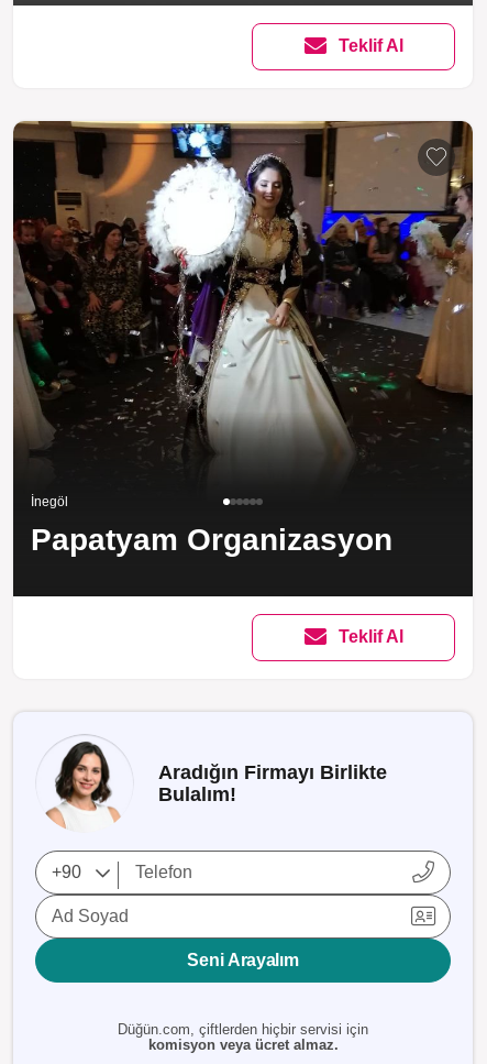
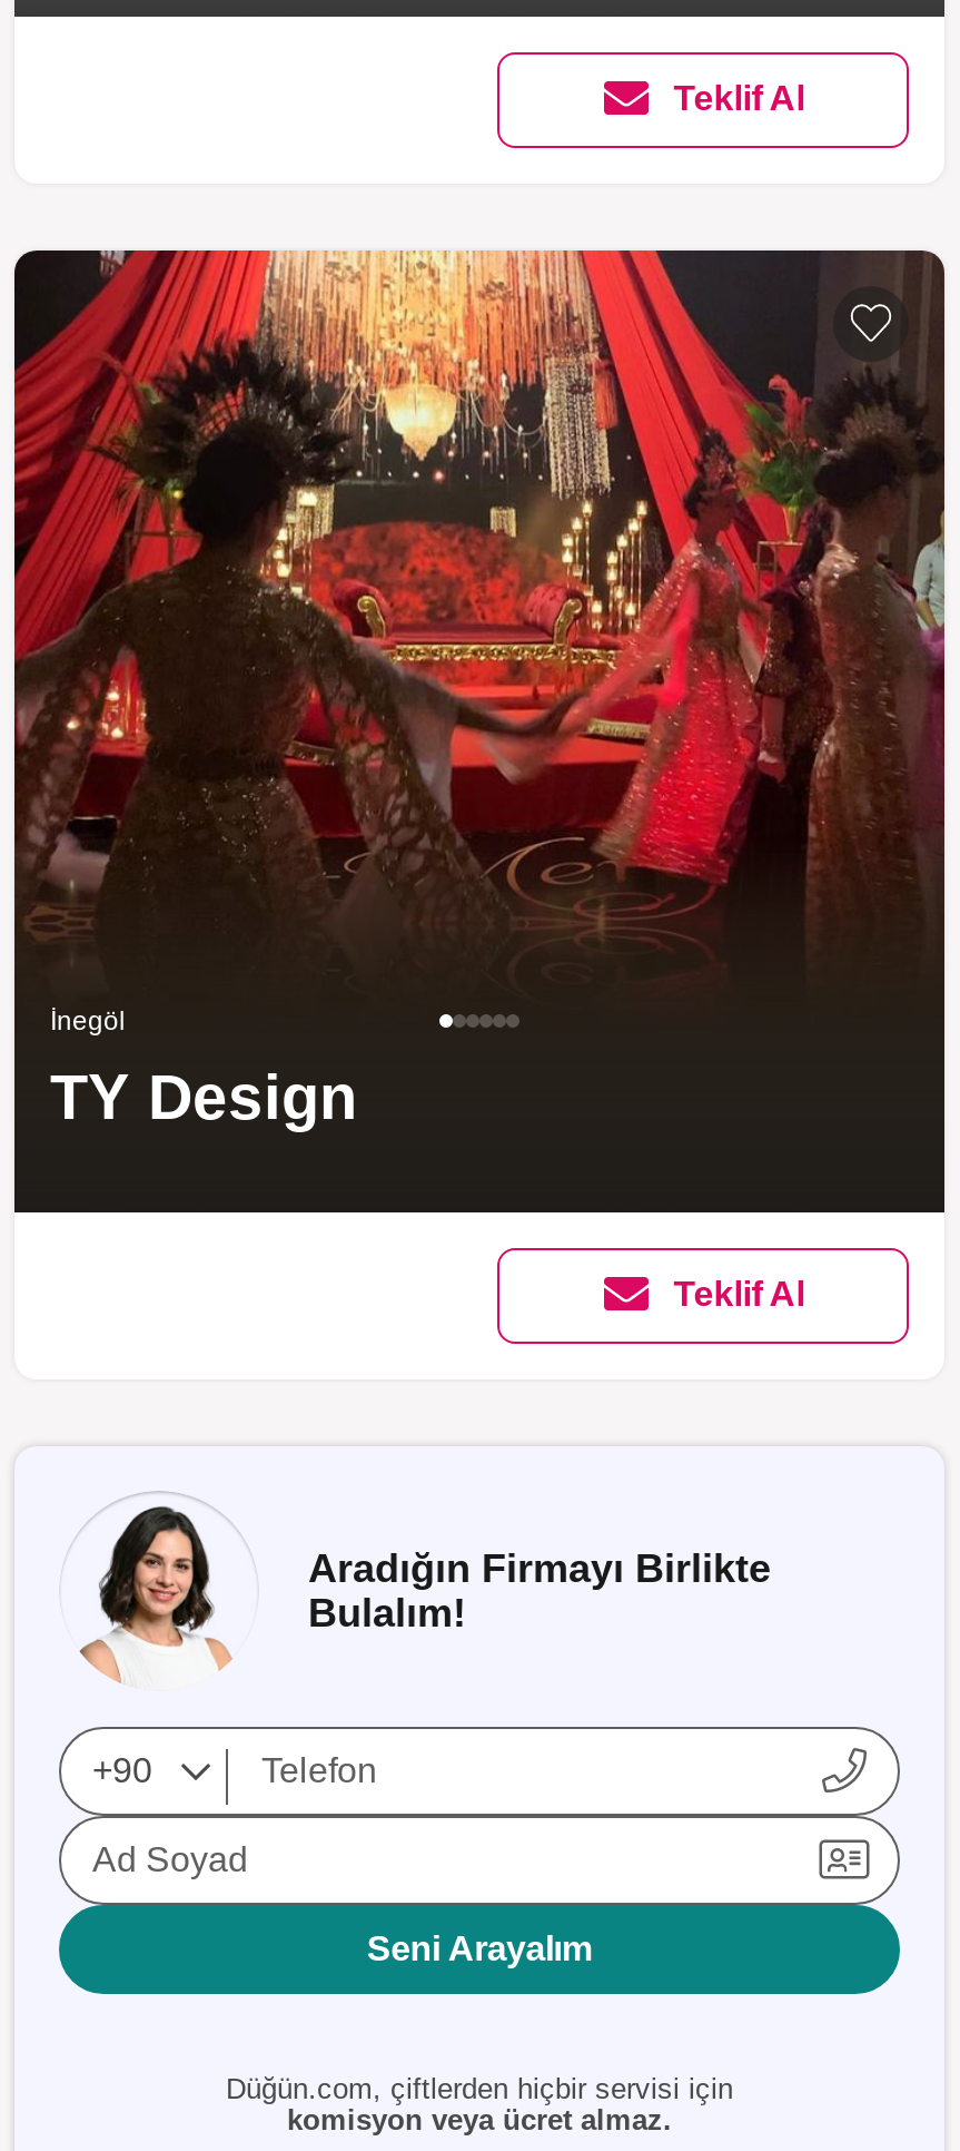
- [image]
+ [image]

- Papatyam Organizasyon
+ TY Design
